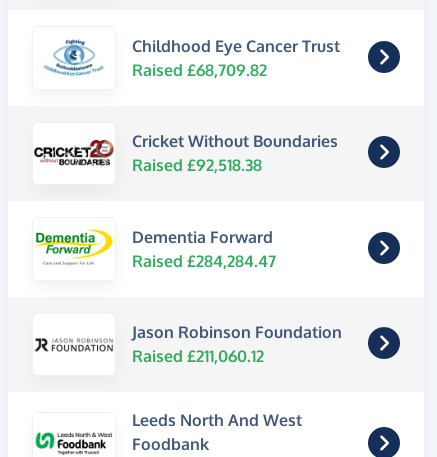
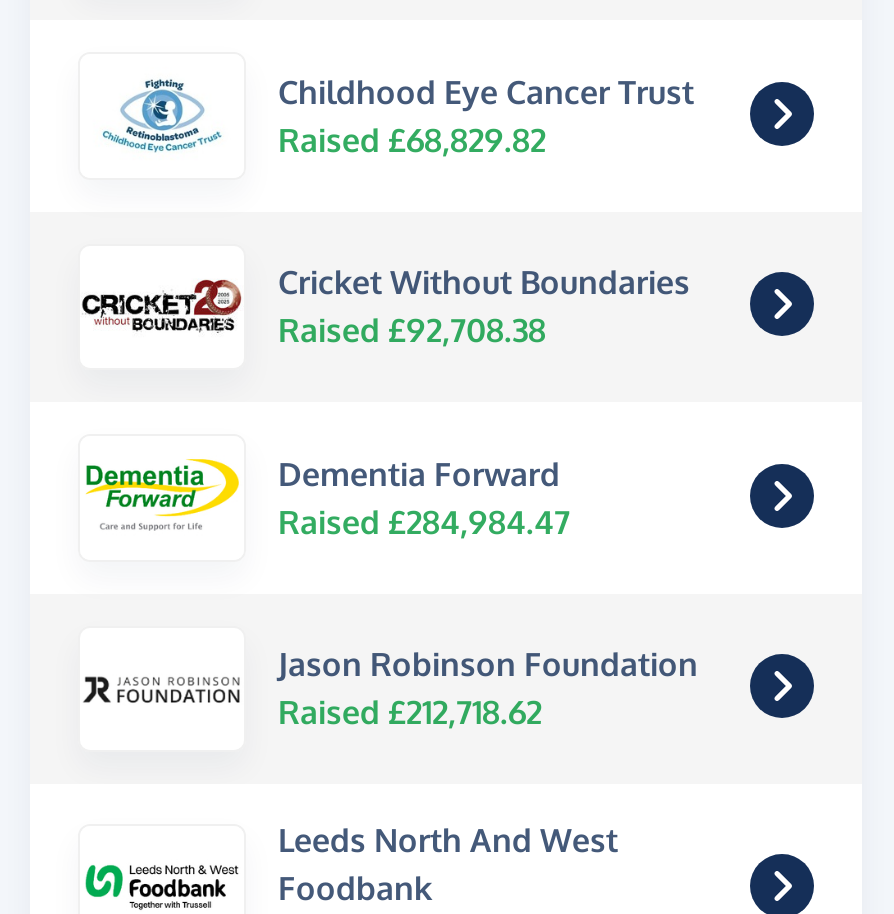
- Raised £68,709.82
+ Raised £68,829.82

- Raised £92,518.38
+ Raised £92,708.38

- Raised £284,284.47
+ Raised £284,984.47

- Raised £211,060.12
+ Raised £212,718.62
